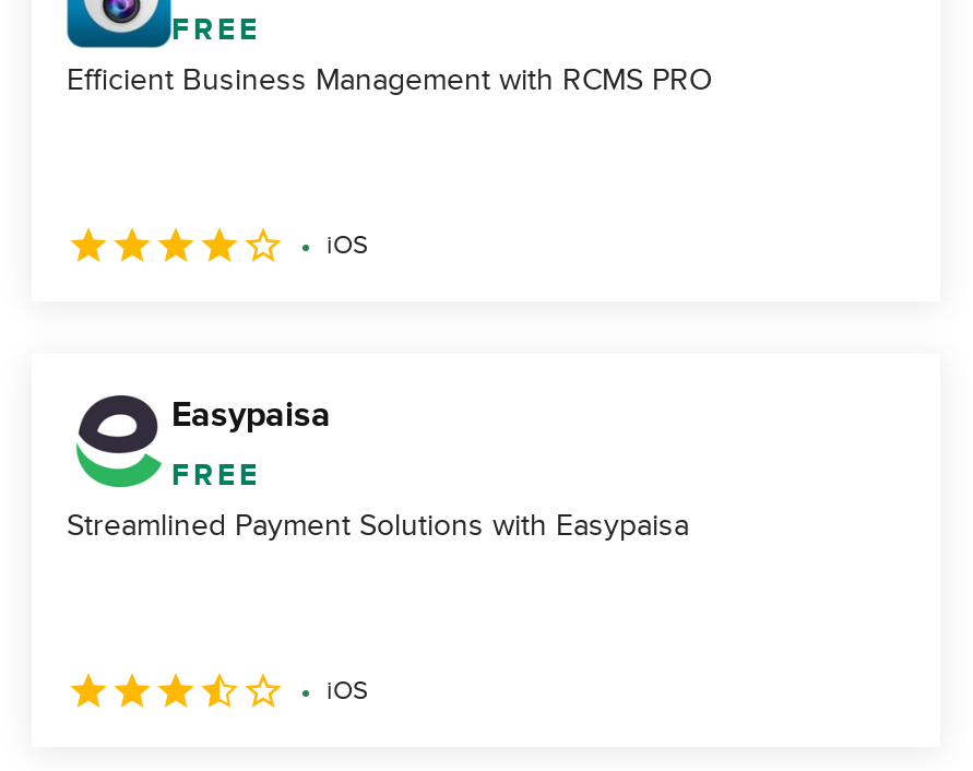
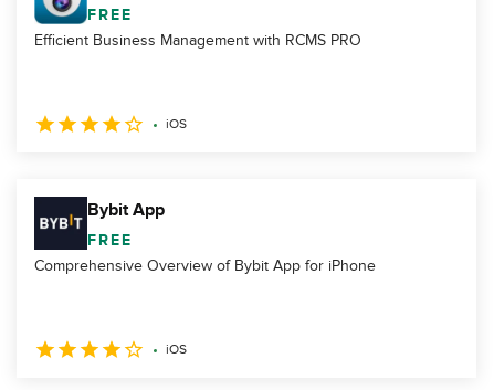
- [image]
- Easypaisa
+ [image]
+ Bybit App

- Streamlined Payment Solutions with Easypaisa
+ Comprehensive Overview of Bybit App for iPhone
